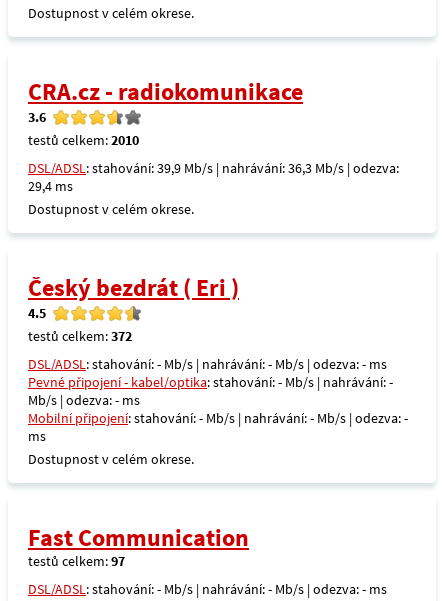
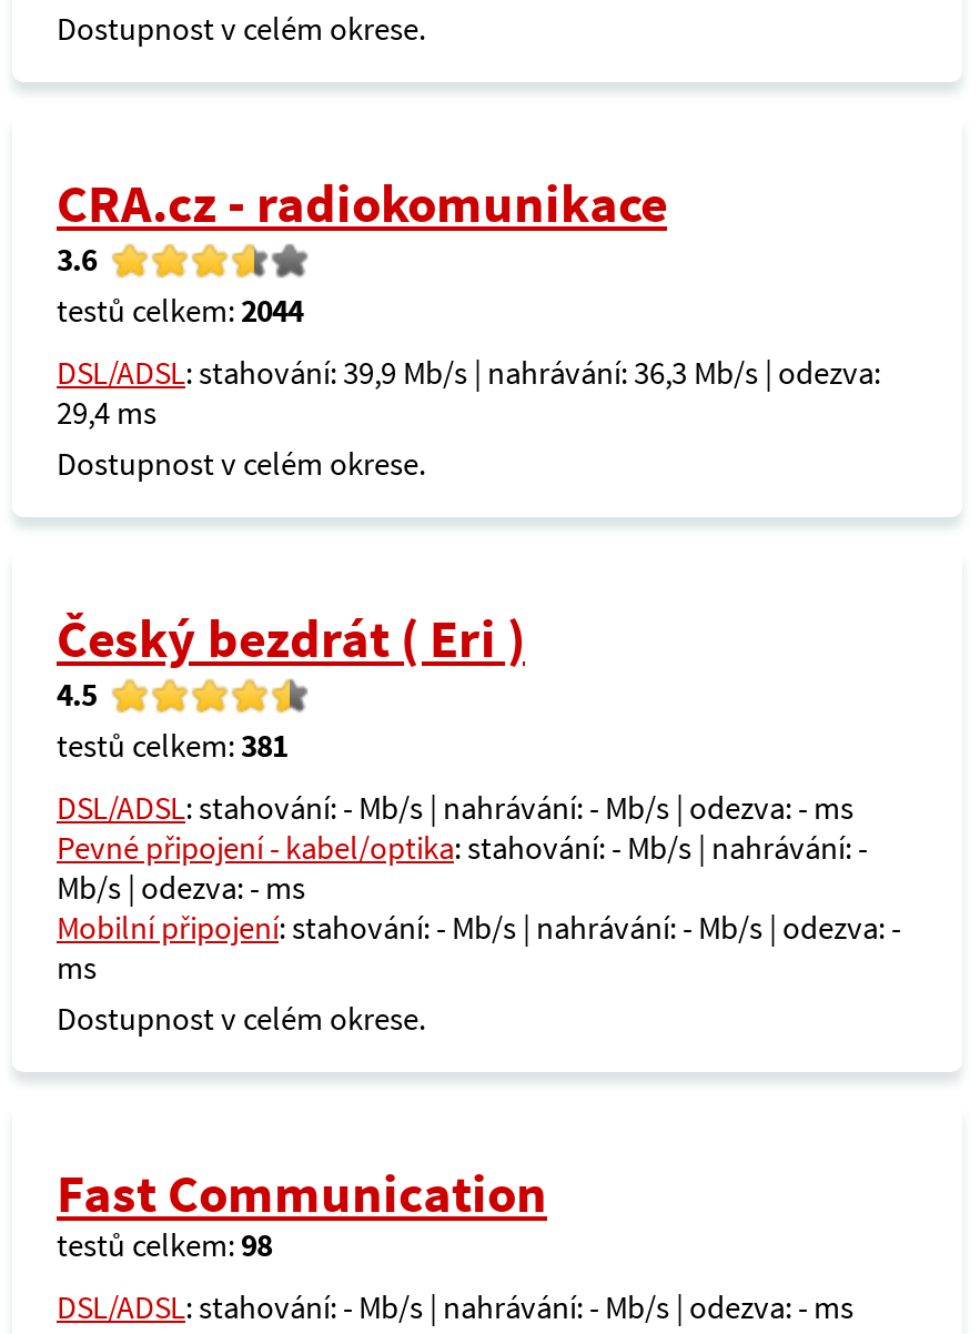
- testů celkem: 2010
+ testů celkem: 2044

- testů celkem: 372
+ testů celkem: 381

- testů celkem: 97
+ testů celkem: 98
